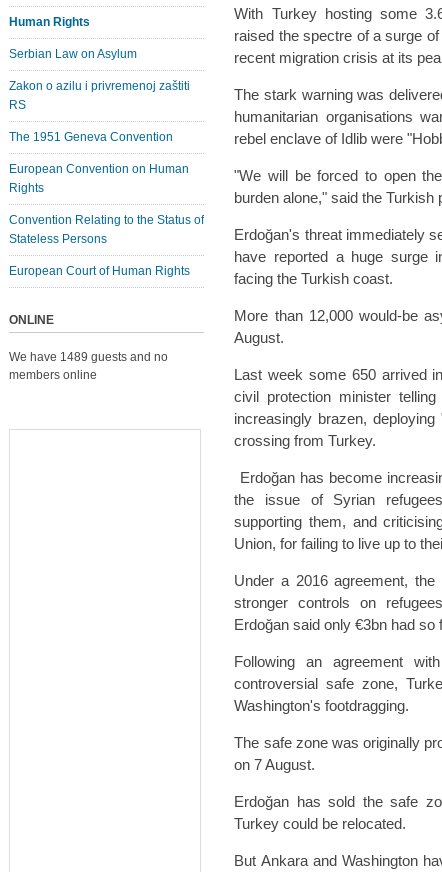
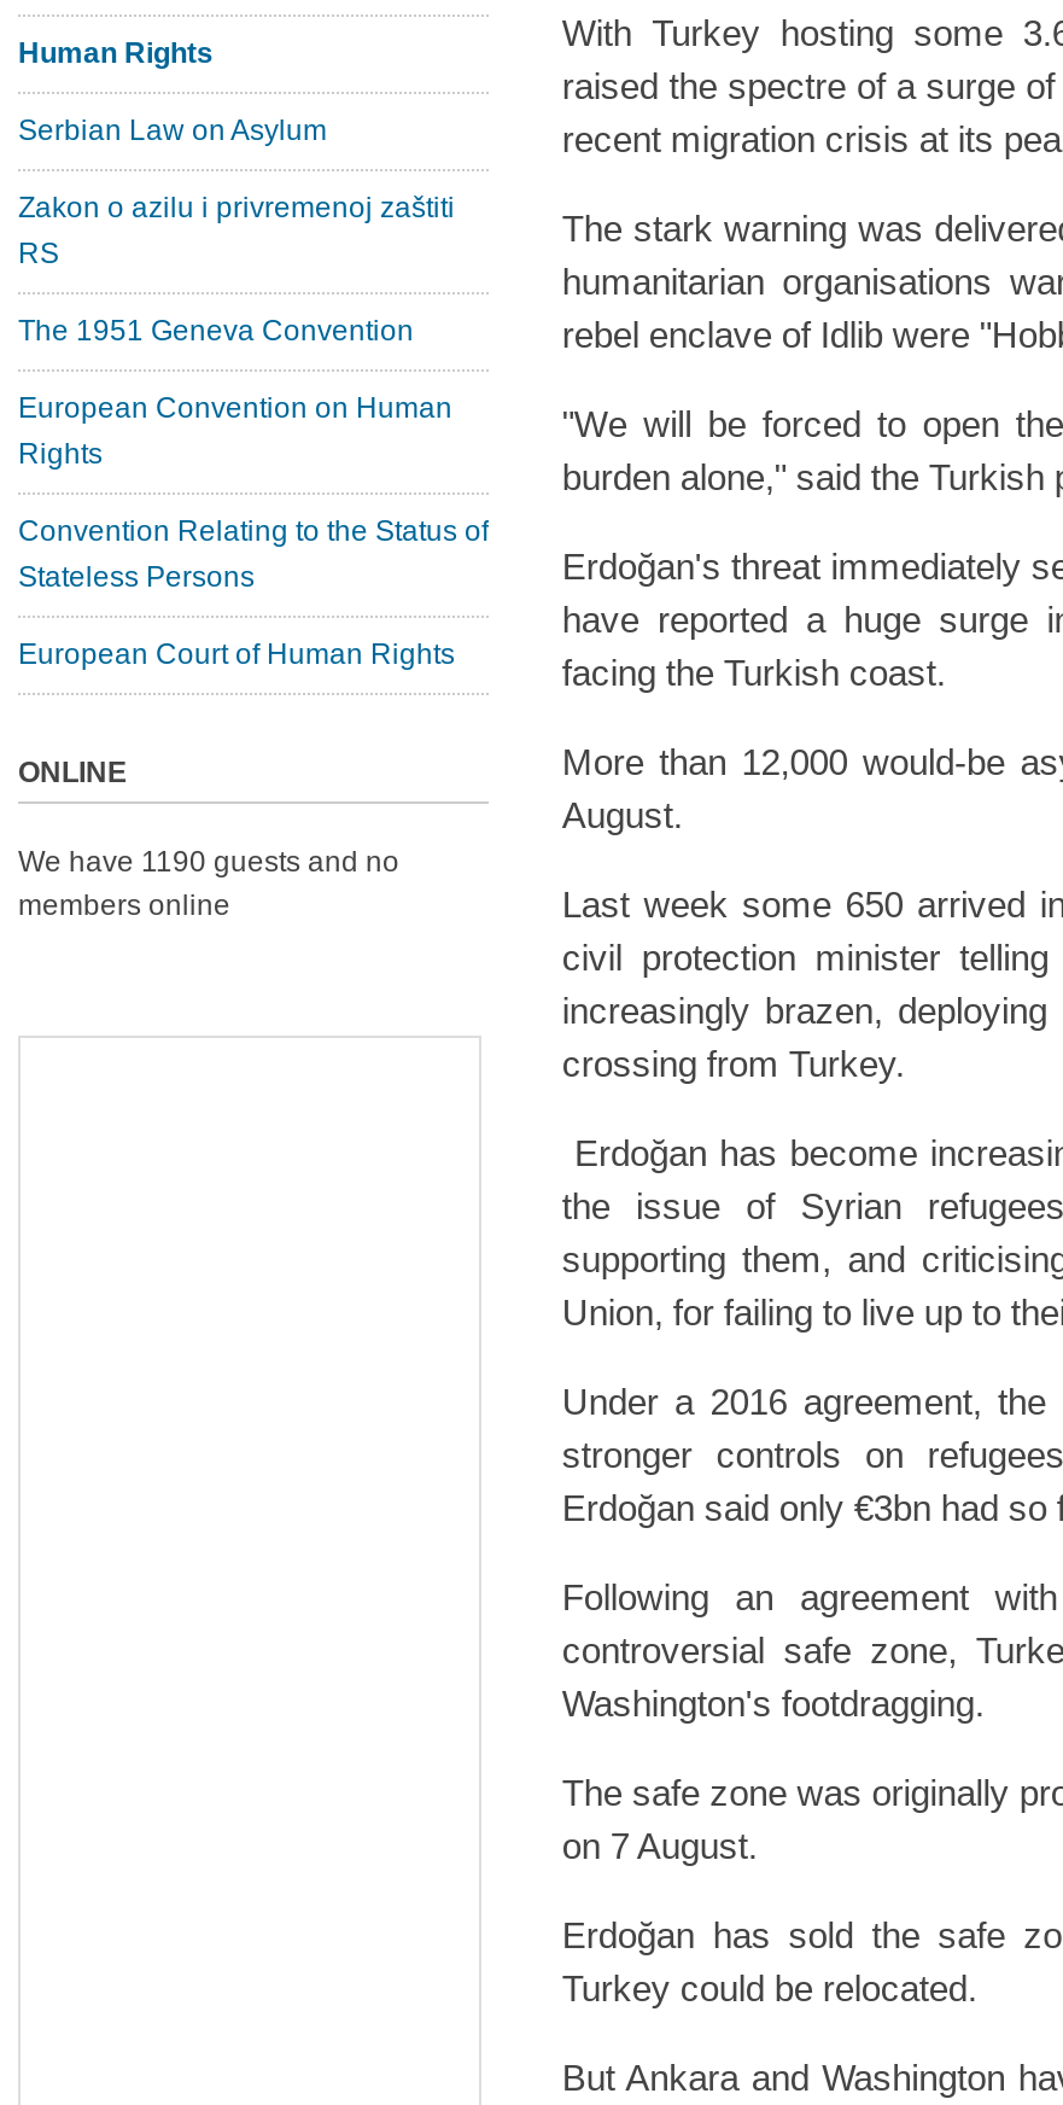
- We have 1489 guests and no
+ We have 1190 guests and no
